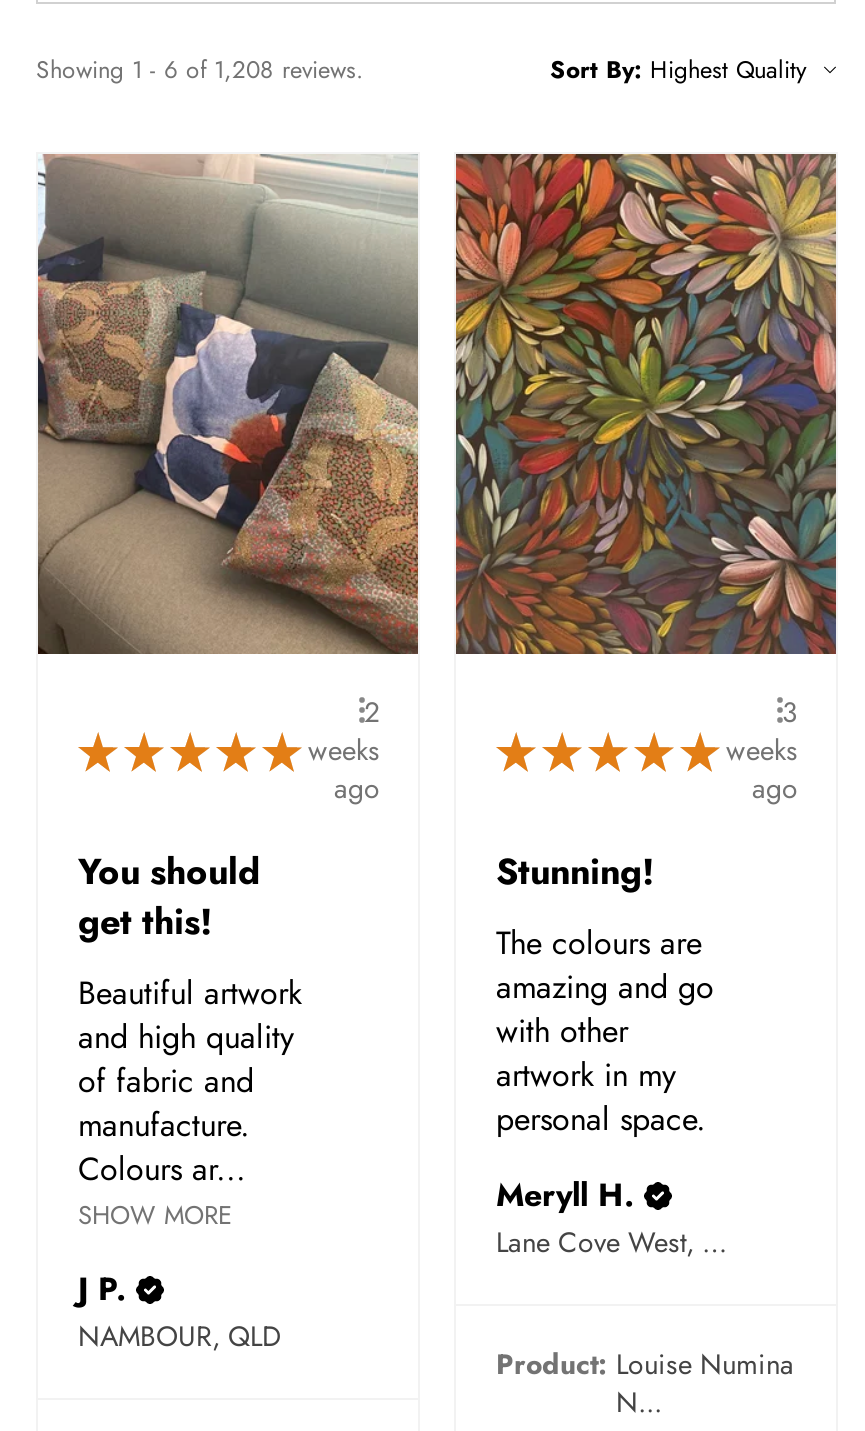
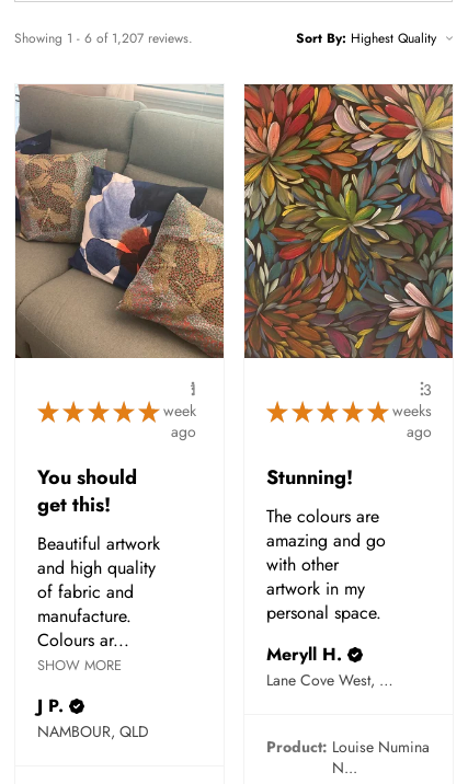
- Showing 1 - 6 of 1,208 reviews.
+ Showing 1 - 6 of 1,207 reviews.

- 2
- weeks
+ 1
+ week
